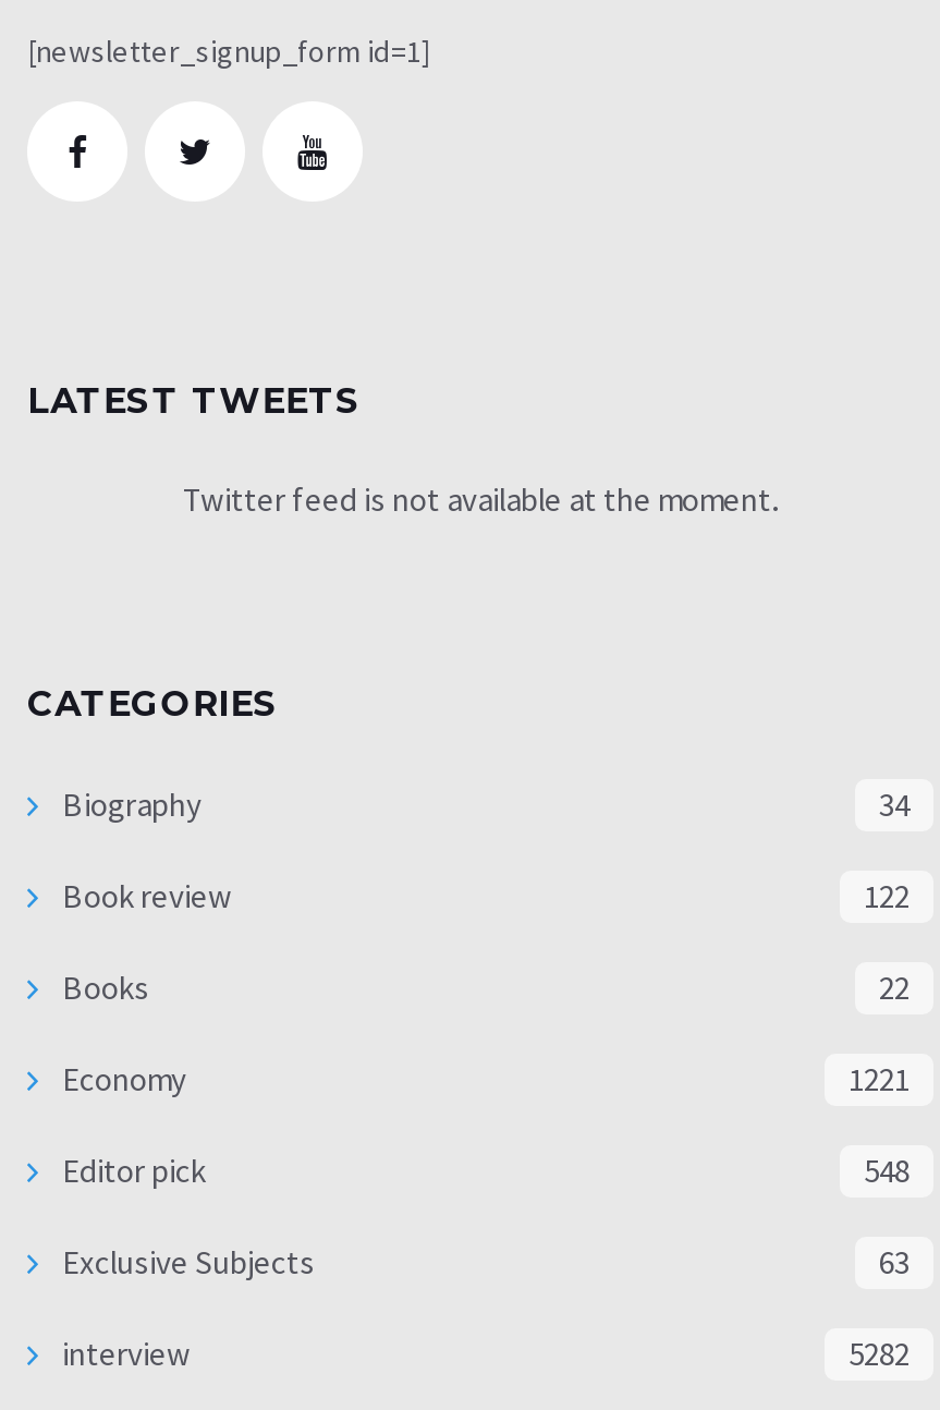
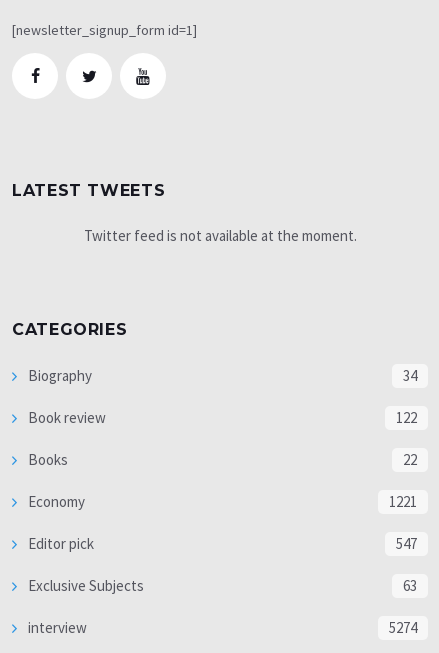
- 548
+ 547

- 5282
+ 5274
